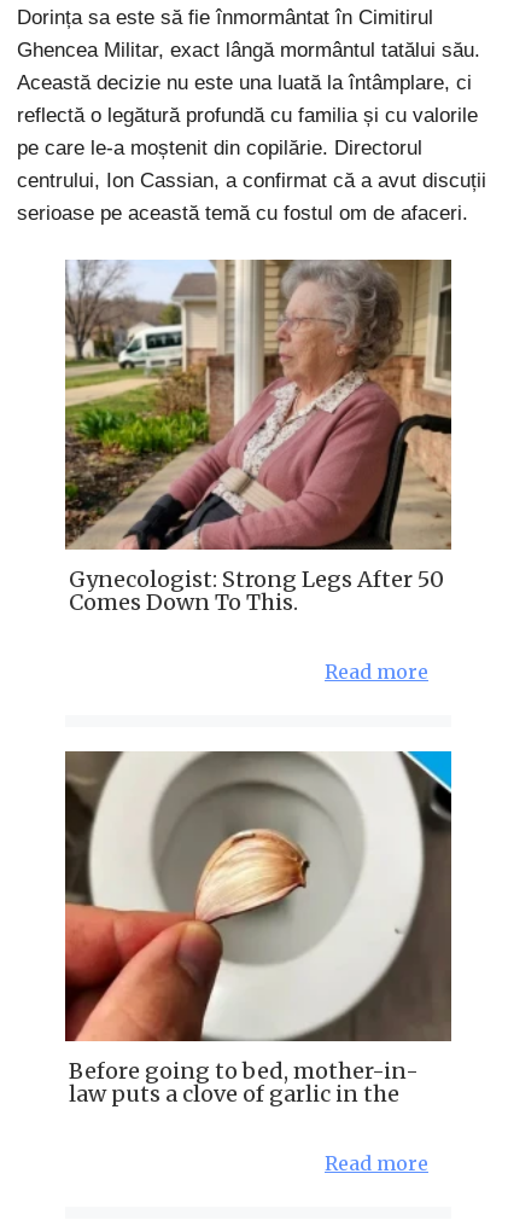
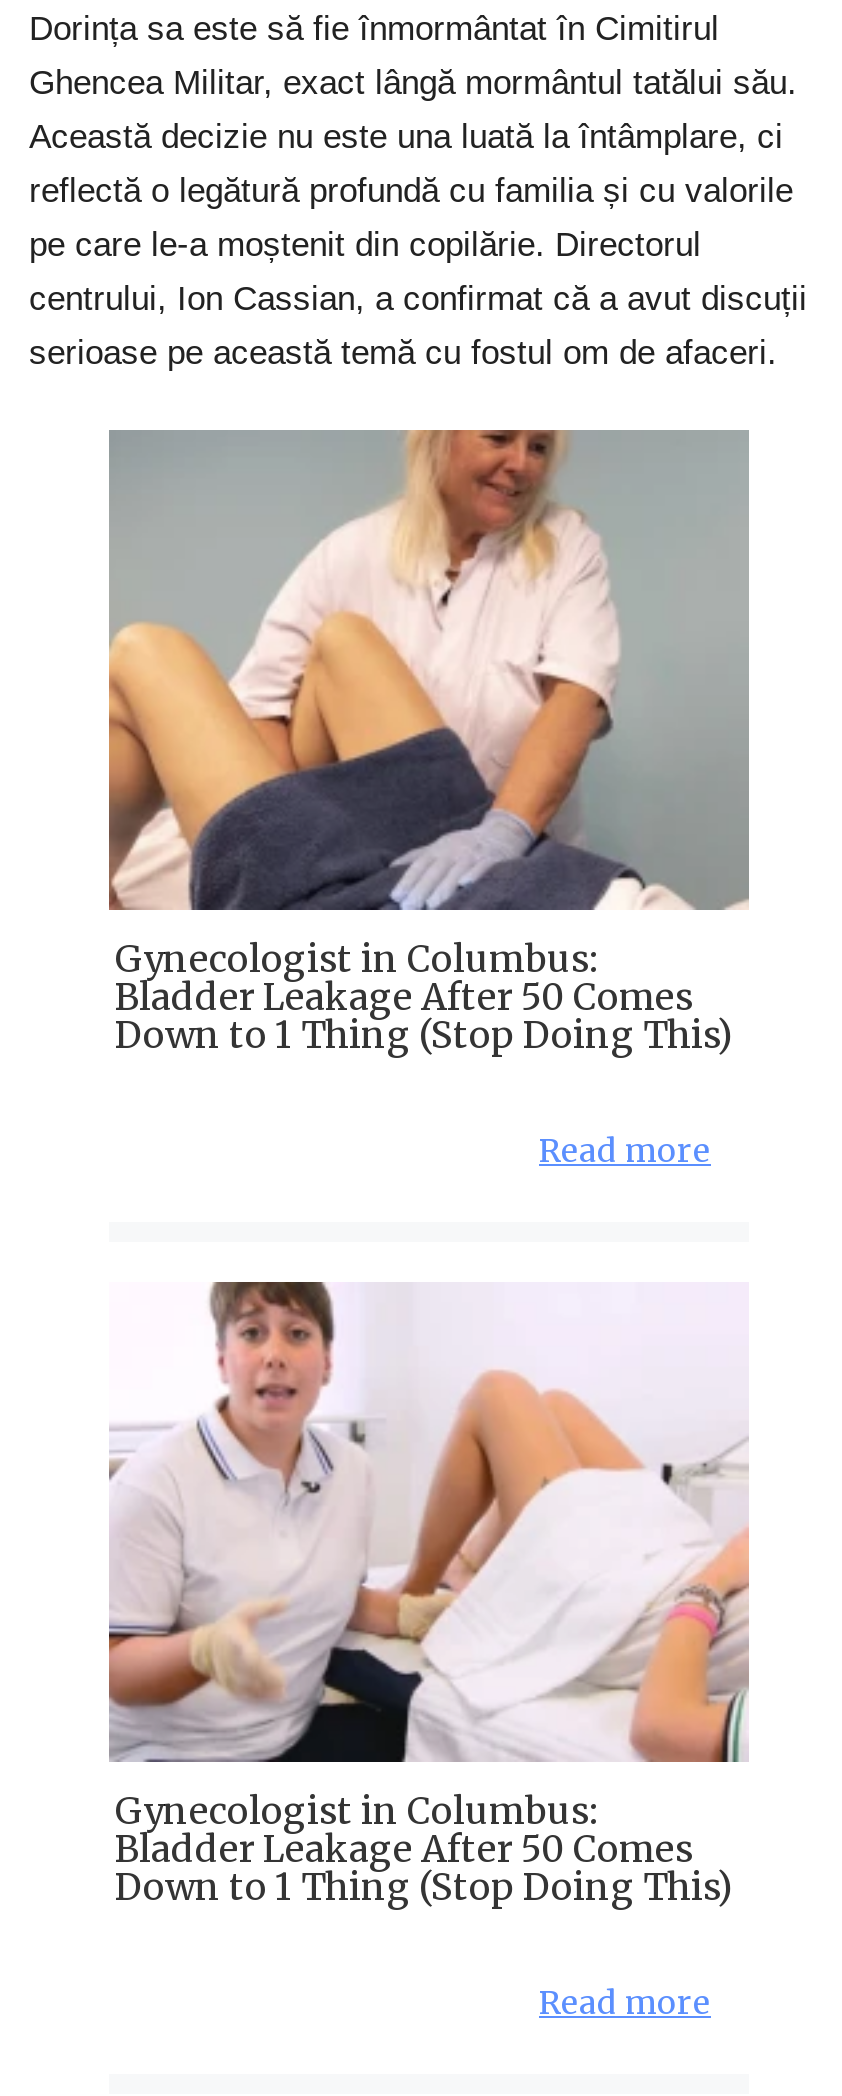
- [image]
- Gynecologist: Strong Legs After 50
- Comes Down To This.
+ [image]
+ Gynecologist in Columbus:
+ Bladder Leakage After 50 Comes
+ Down to 1 Thing (Stop Doing This)

- [image]
- Before going to bed, mother-in-
- law puts a clove of garlic in the
+ [image]
+ Gynecologist in Columbus:
+ Bladder Leakage After 50 Comes
+ Down to 1 Thing (Stop Doing This)
